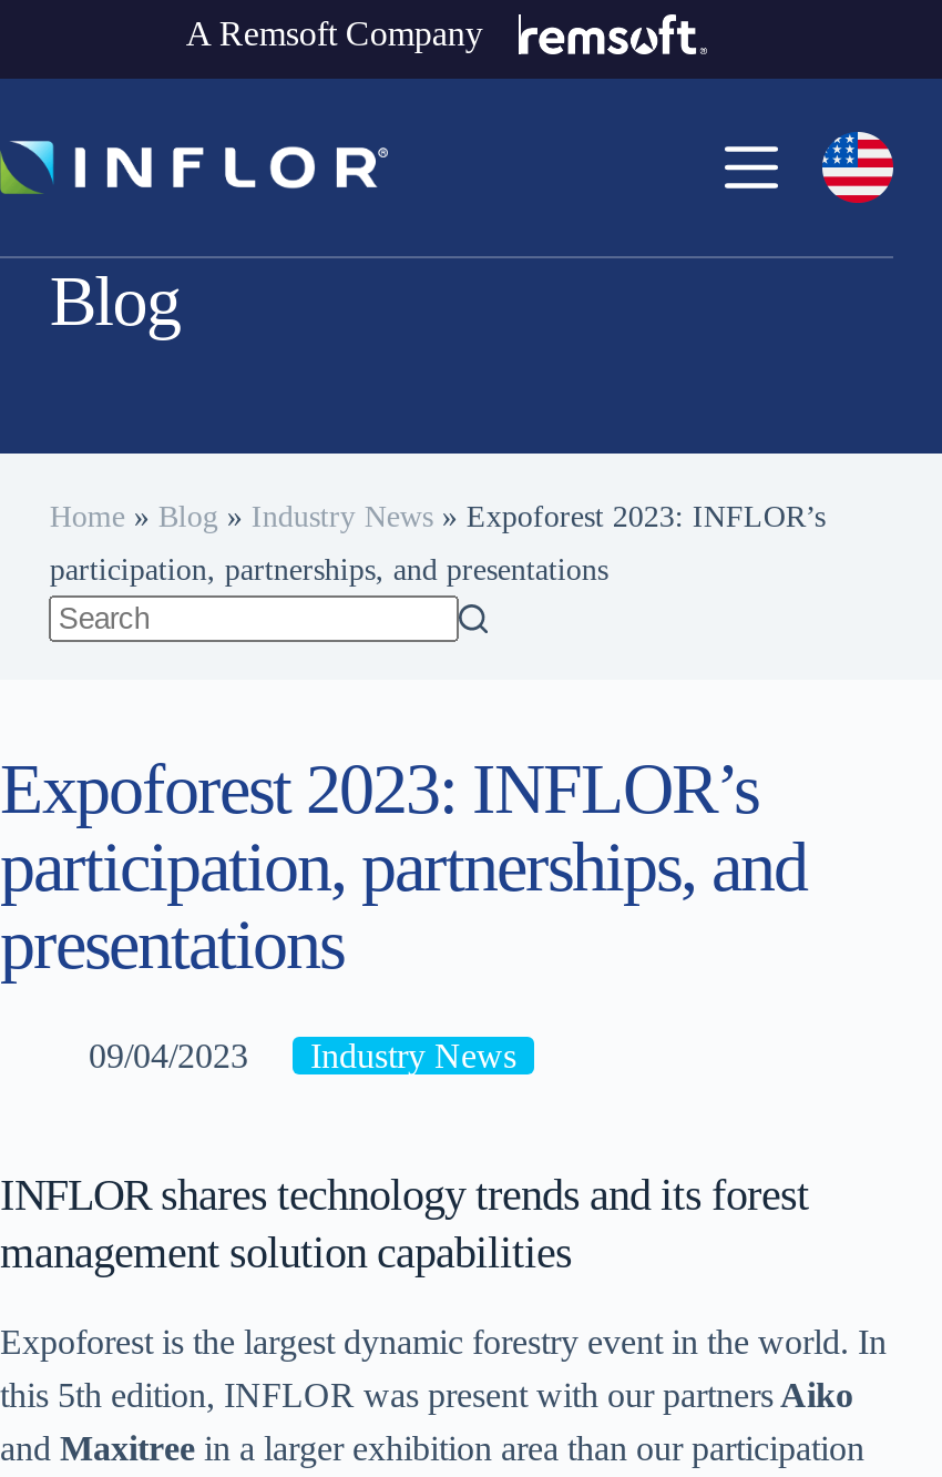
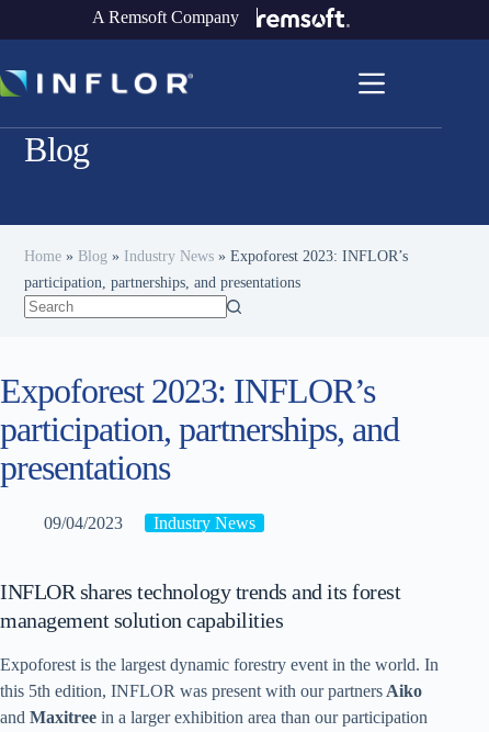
- [image]
